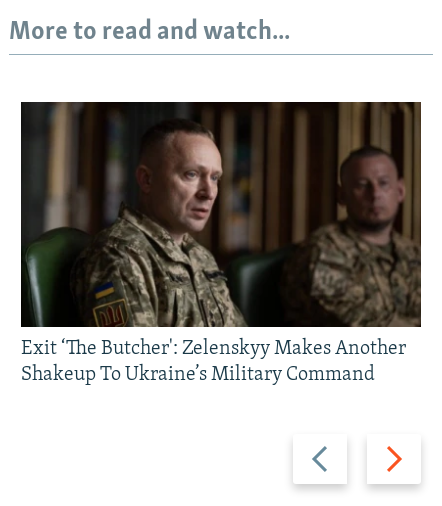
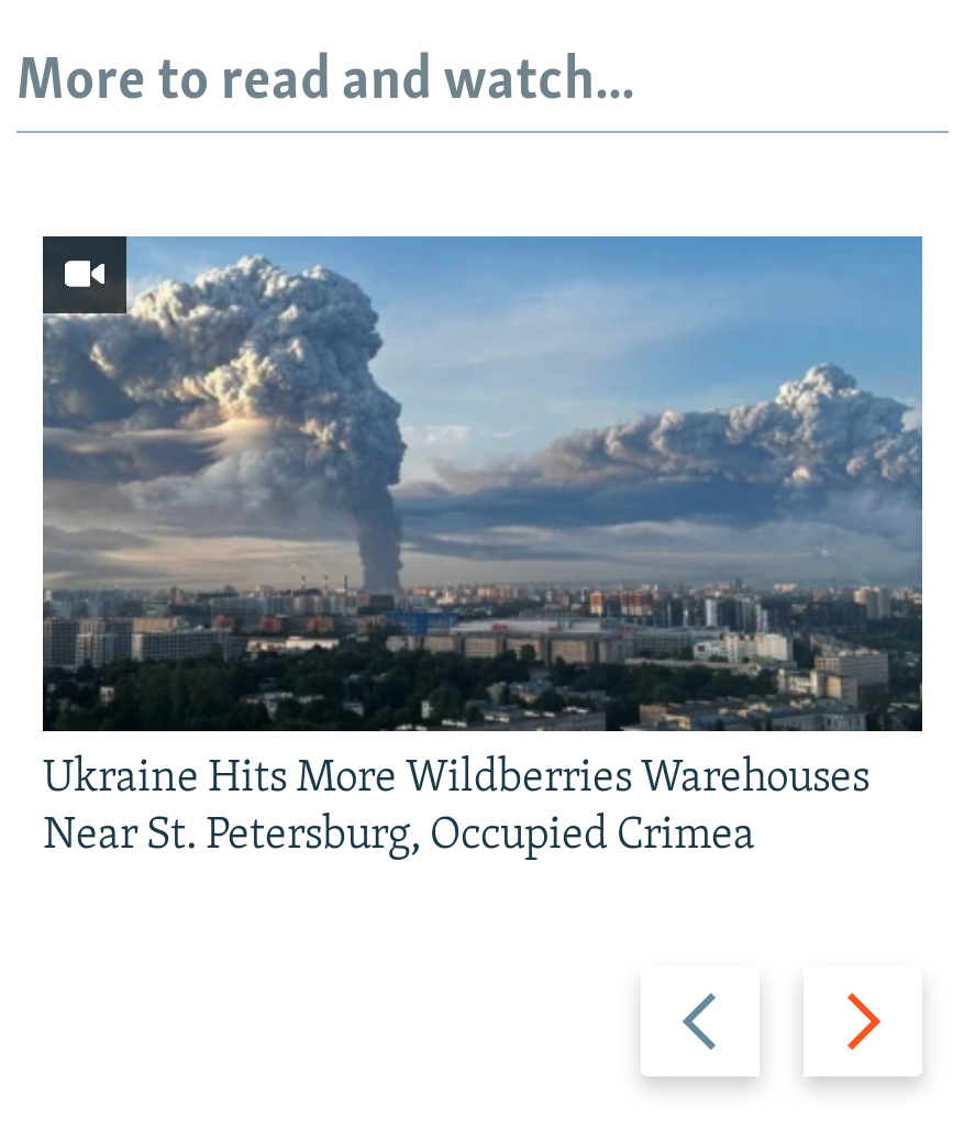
- [image]
- Exit ‘The Butcher': Zelenskyy Makes Another
- Shakeup To Ukraine’s Military Command
+ [image]
+ Ukraine Hits More Wildberries Warehouses
+ Near St. Petersburg, Occupied Crimea
